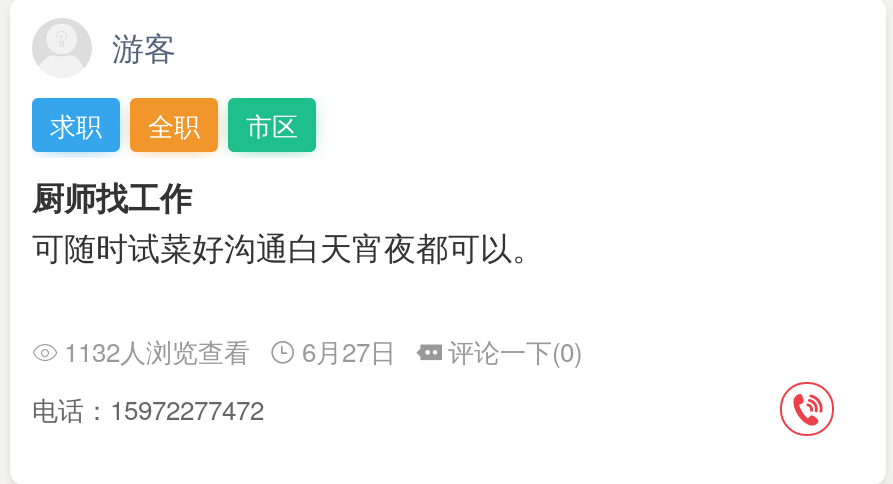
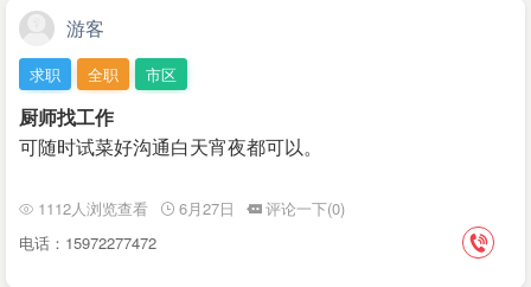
- 1132人浏览查看 6月27日 评论一下(0)
+ 1112人浏览查看 6月27日 评论一下(0)
